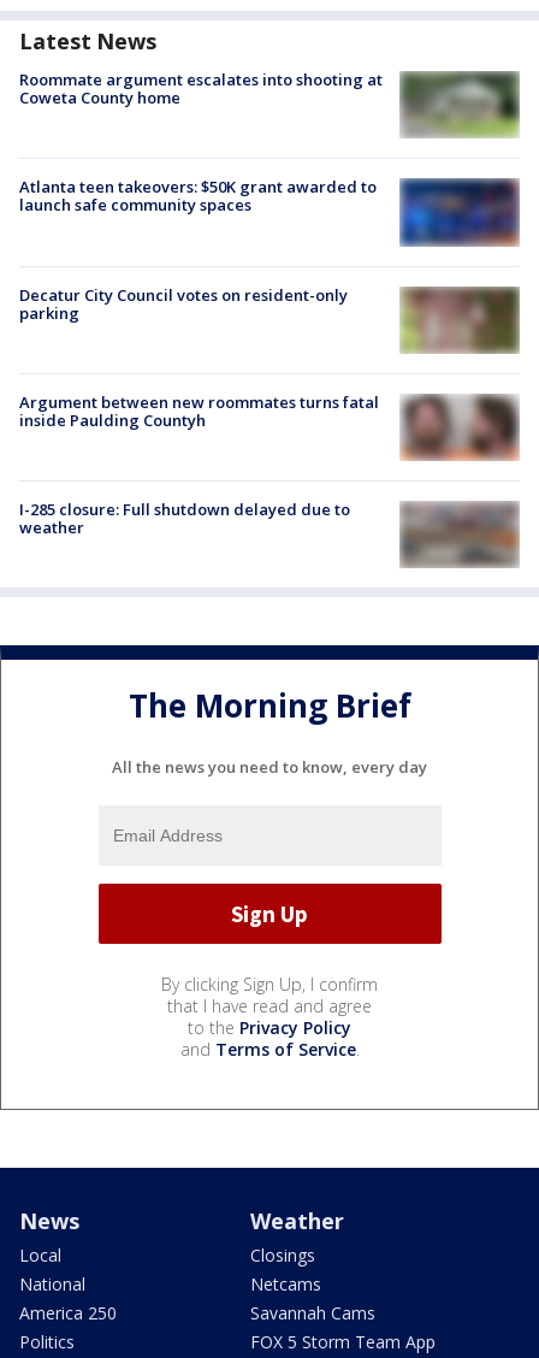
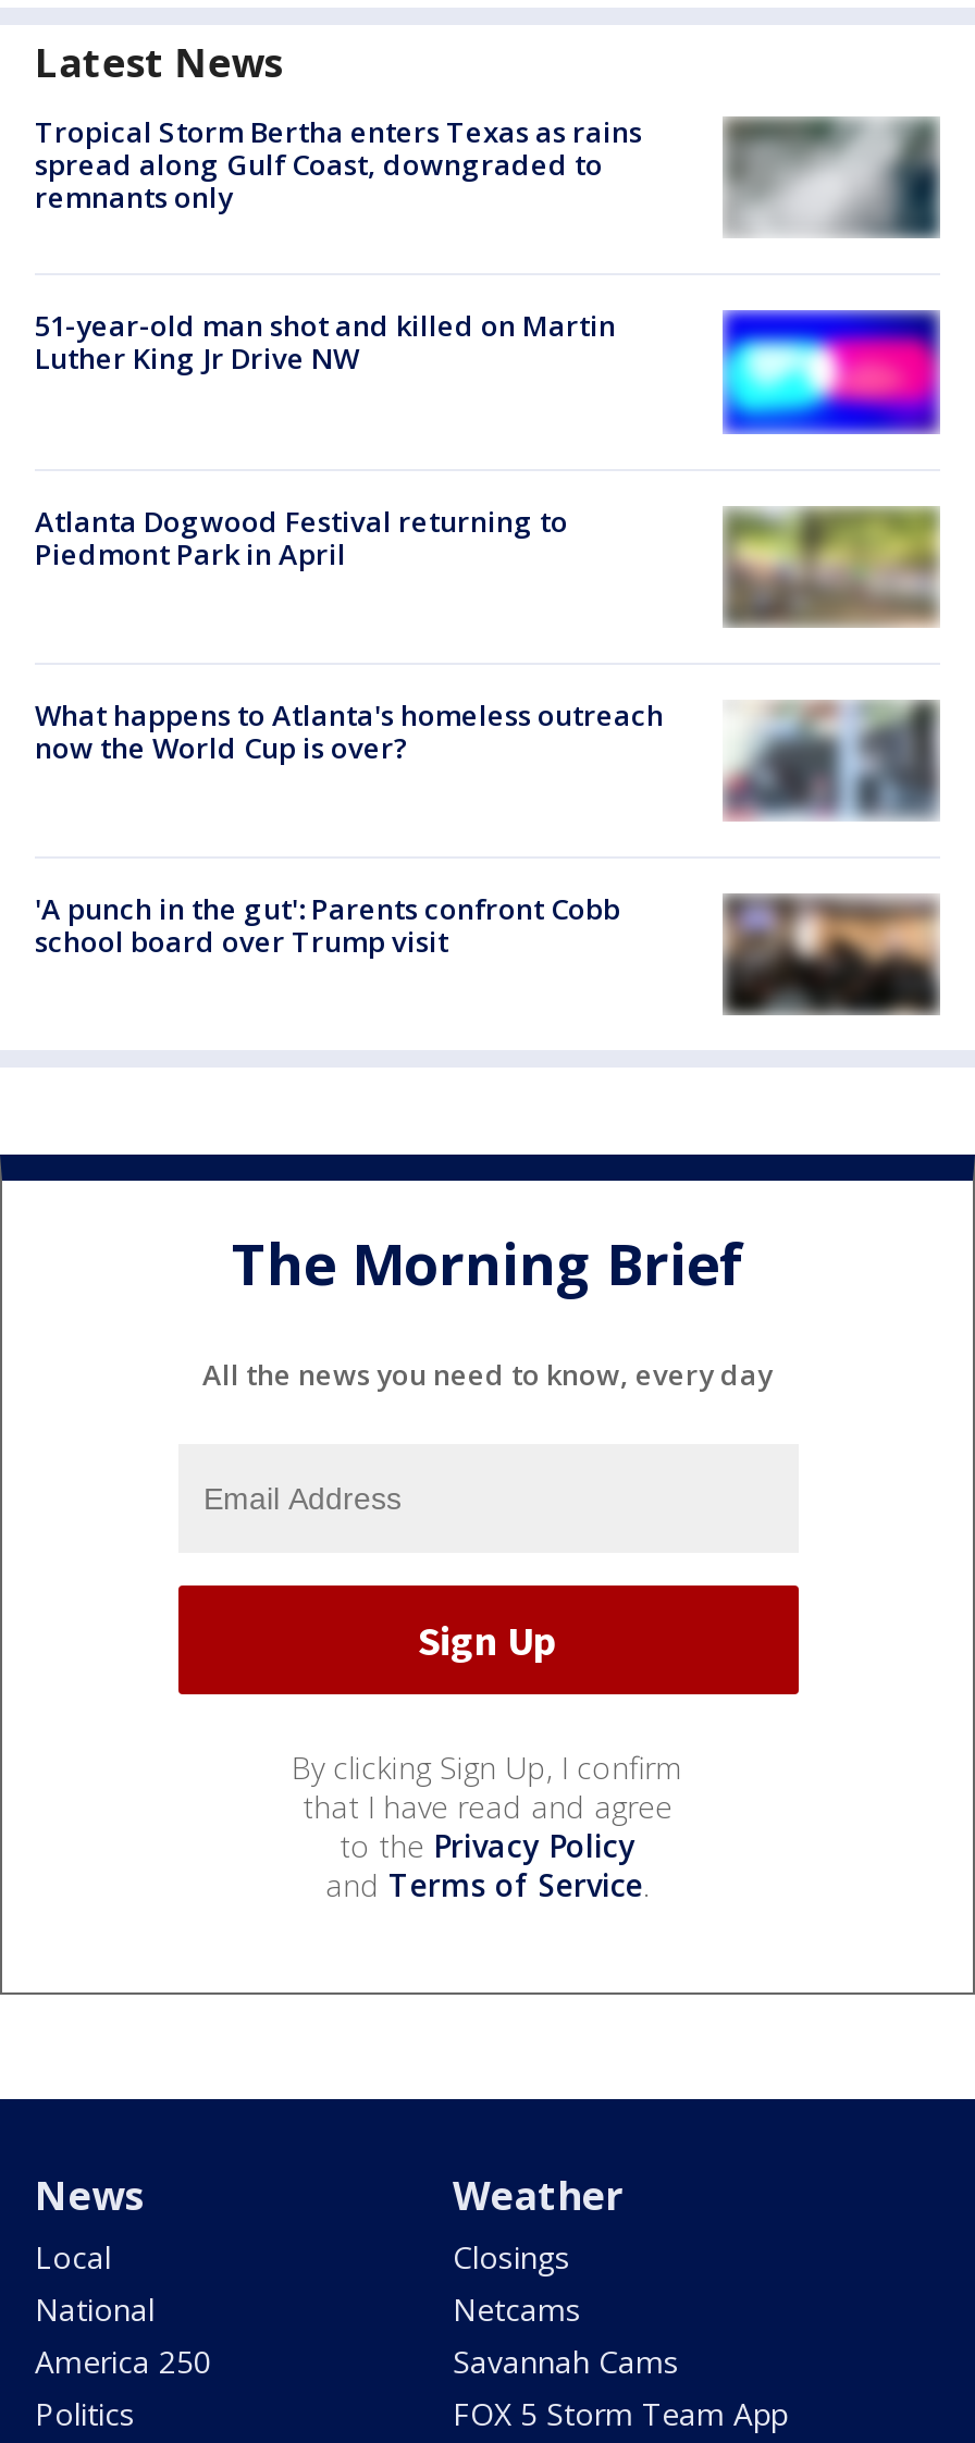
- Roommate argument escalates into shooting at
- Coweta County home
+ Tropical Storm Bertha enters Texas as rains
+ spread along Gulf Coast, downgraded to
+ remnants only

- [image]
+ [image]

- Atlanta teen takeovers: $50K grant awarded to
- launch safe community spaces
+ 51-year-old man shot and killed on Martin
+ Luther King Jr Drive NW

- [image]
+ [image]

- Decatur City Council votes on resident-only
- parking
+ Atlanta Dogwood Festival returning to
+ Piedmont Park in April

- [image]
+ [image]

- [image]
- Argument between new roommates turns fatal
- inside Paulding Countyh
+ [image]
+ What happens to Atlanta's homeless outreach
+ now the World Cup is over?

- I-285 closure: Full shutdown delayed due to
- weather
+ 'A punch in the gut': Parents confront Cobb
+ school board over Trump visit

- [image]
+ [image]
